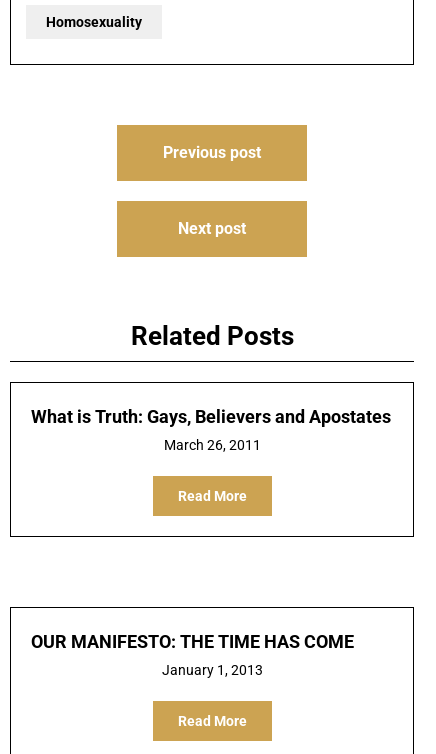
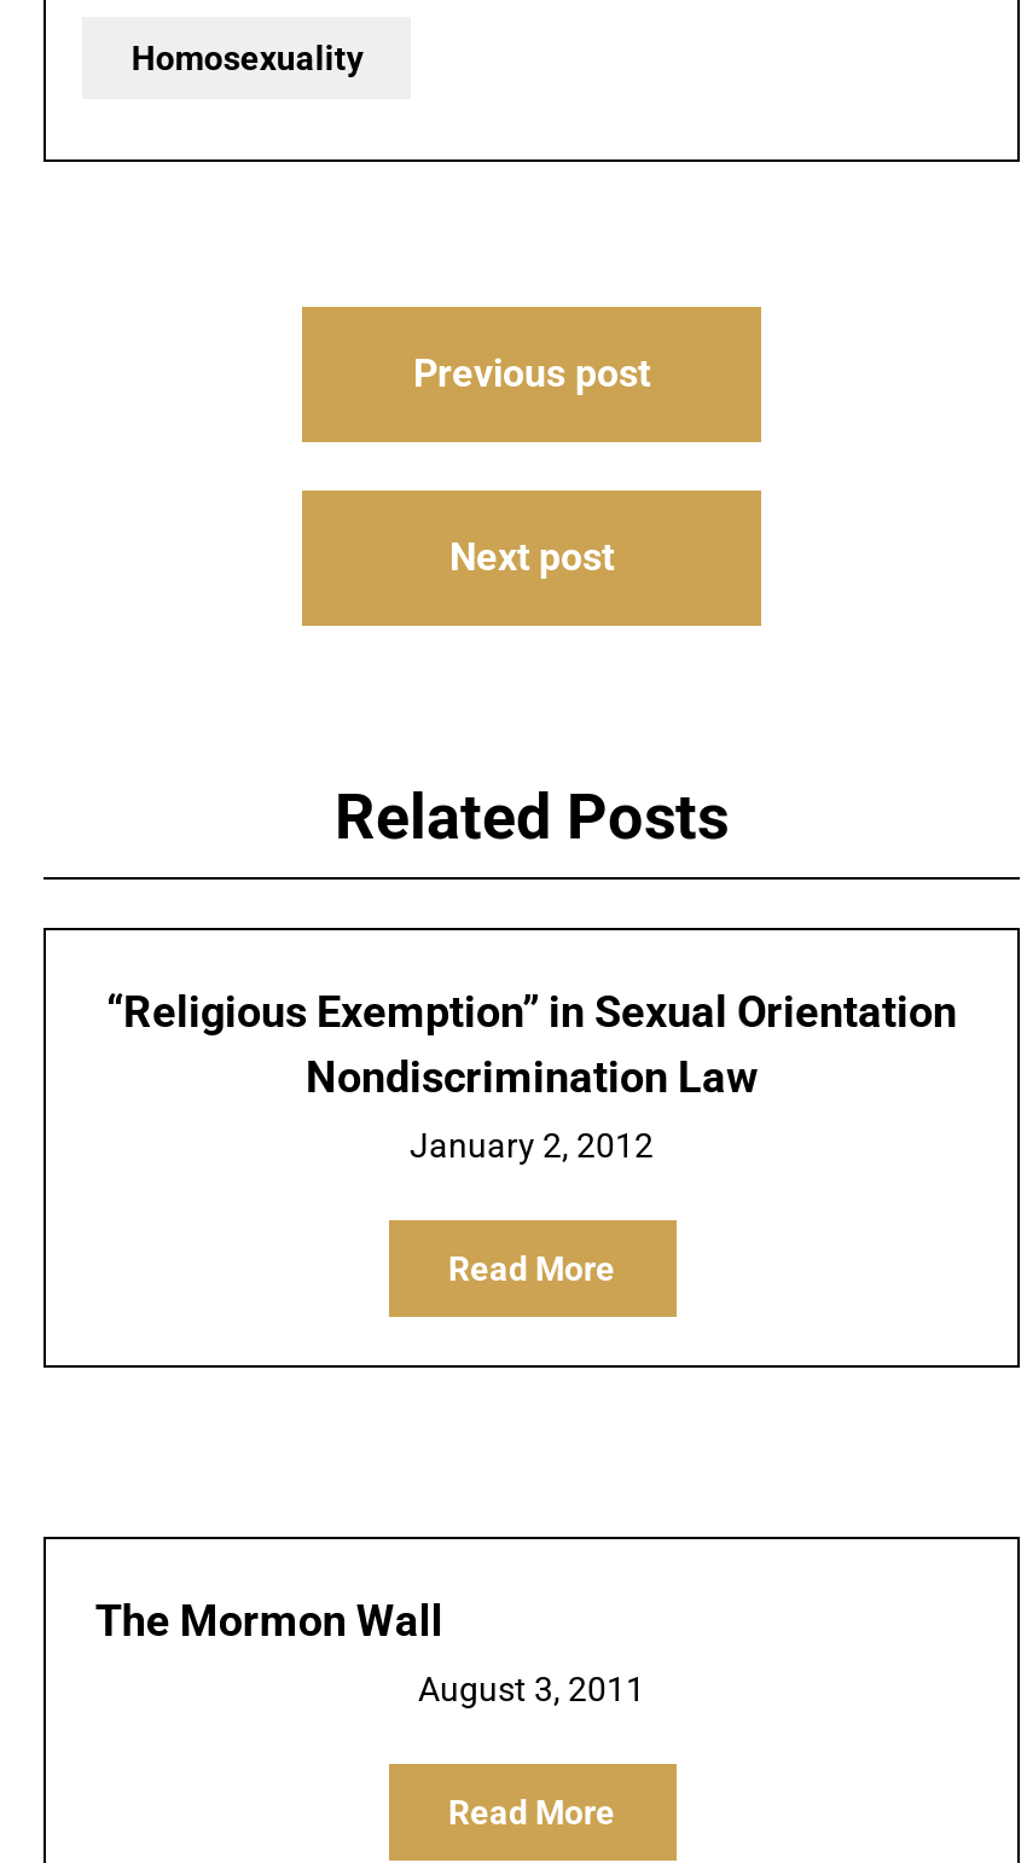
- What is Truth: Gays, Believers and Apostates
+ “Religious Exemption” in Sexual Orientation
+ Nondiscrimination Law

- March 26, 2011
+ January 2, 2012

- OUR MANIFESTO: THE TIME HAS COME
+ The Mormon Wall

- January 1, 2013
+ August 3, 2011
